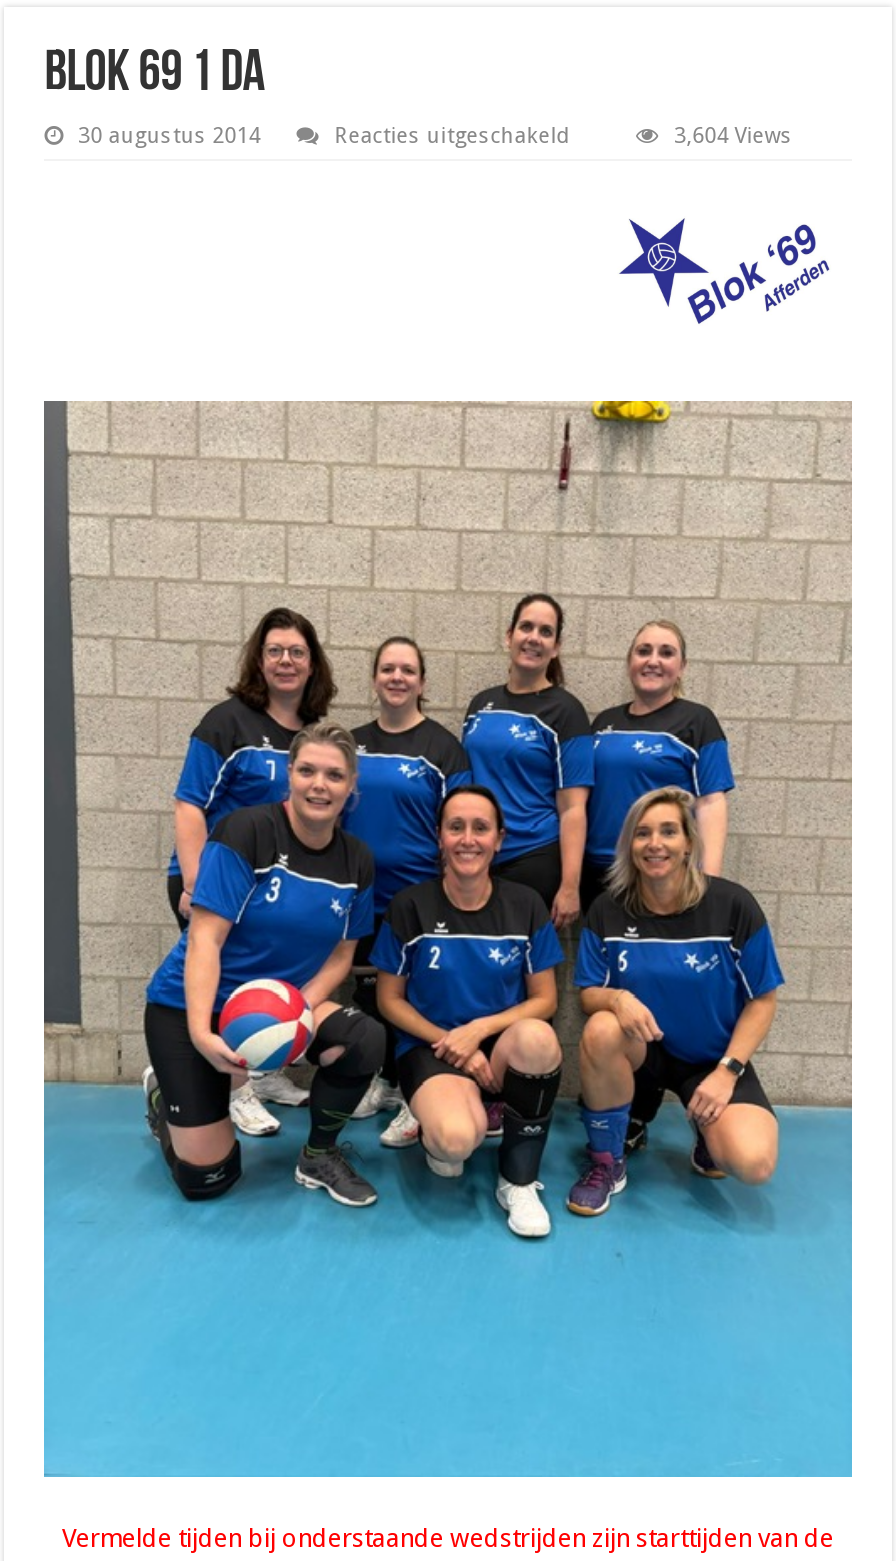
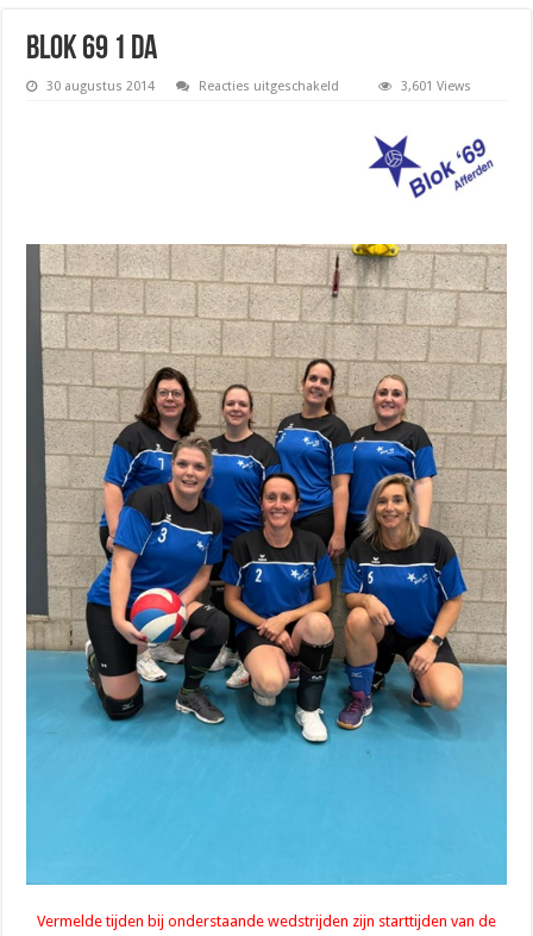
- 3,604 Views
+ 3,601 Views
